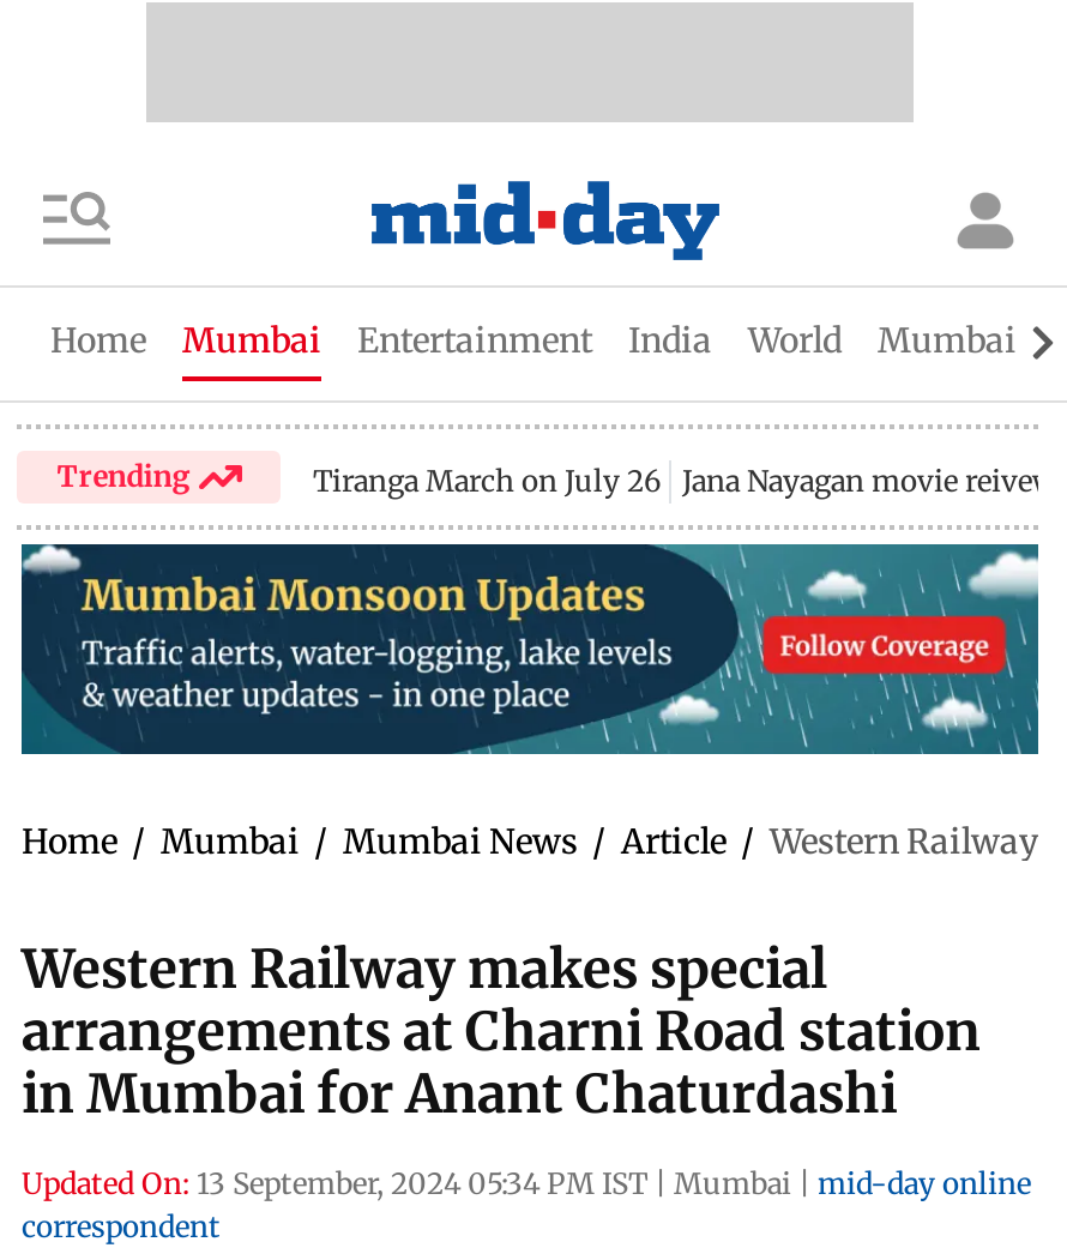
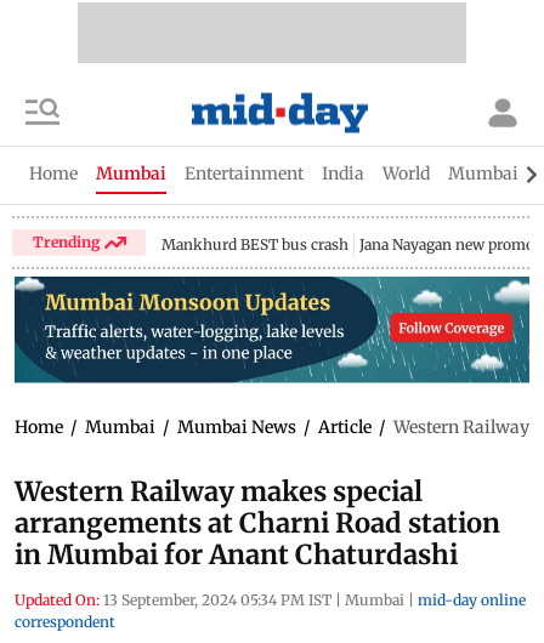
- Tiranga March on July 26 Jana Nayagan movie reivew
+ Mankhurd BEST bus crash Jana Nayagan new promo
